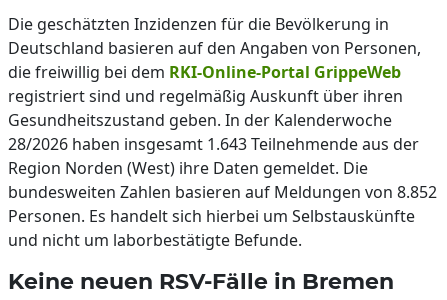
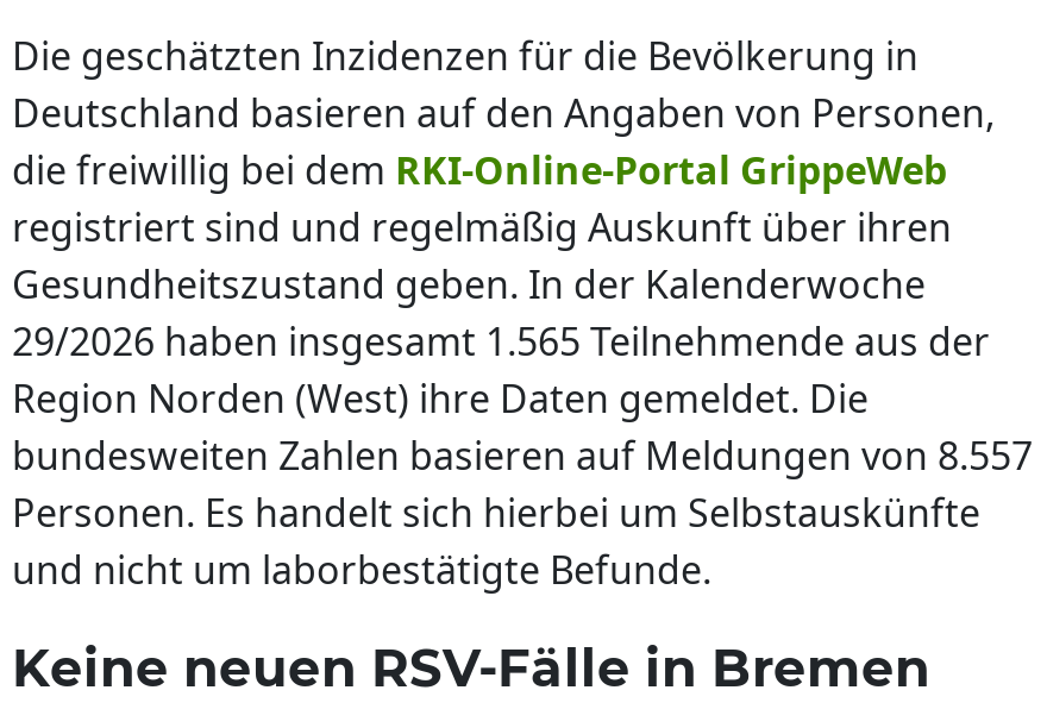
- 28/2026 haben insgesamt 1.643 Teilnehmende aus der
+ 29/2026 haben insgesamt 1.565 Teilnehmende aus der

- bundesweiten Zahlen basieren auf Meldungen von 8.852
+ bundesweiten Zahlen basieren auf Meldungen von 8.557
